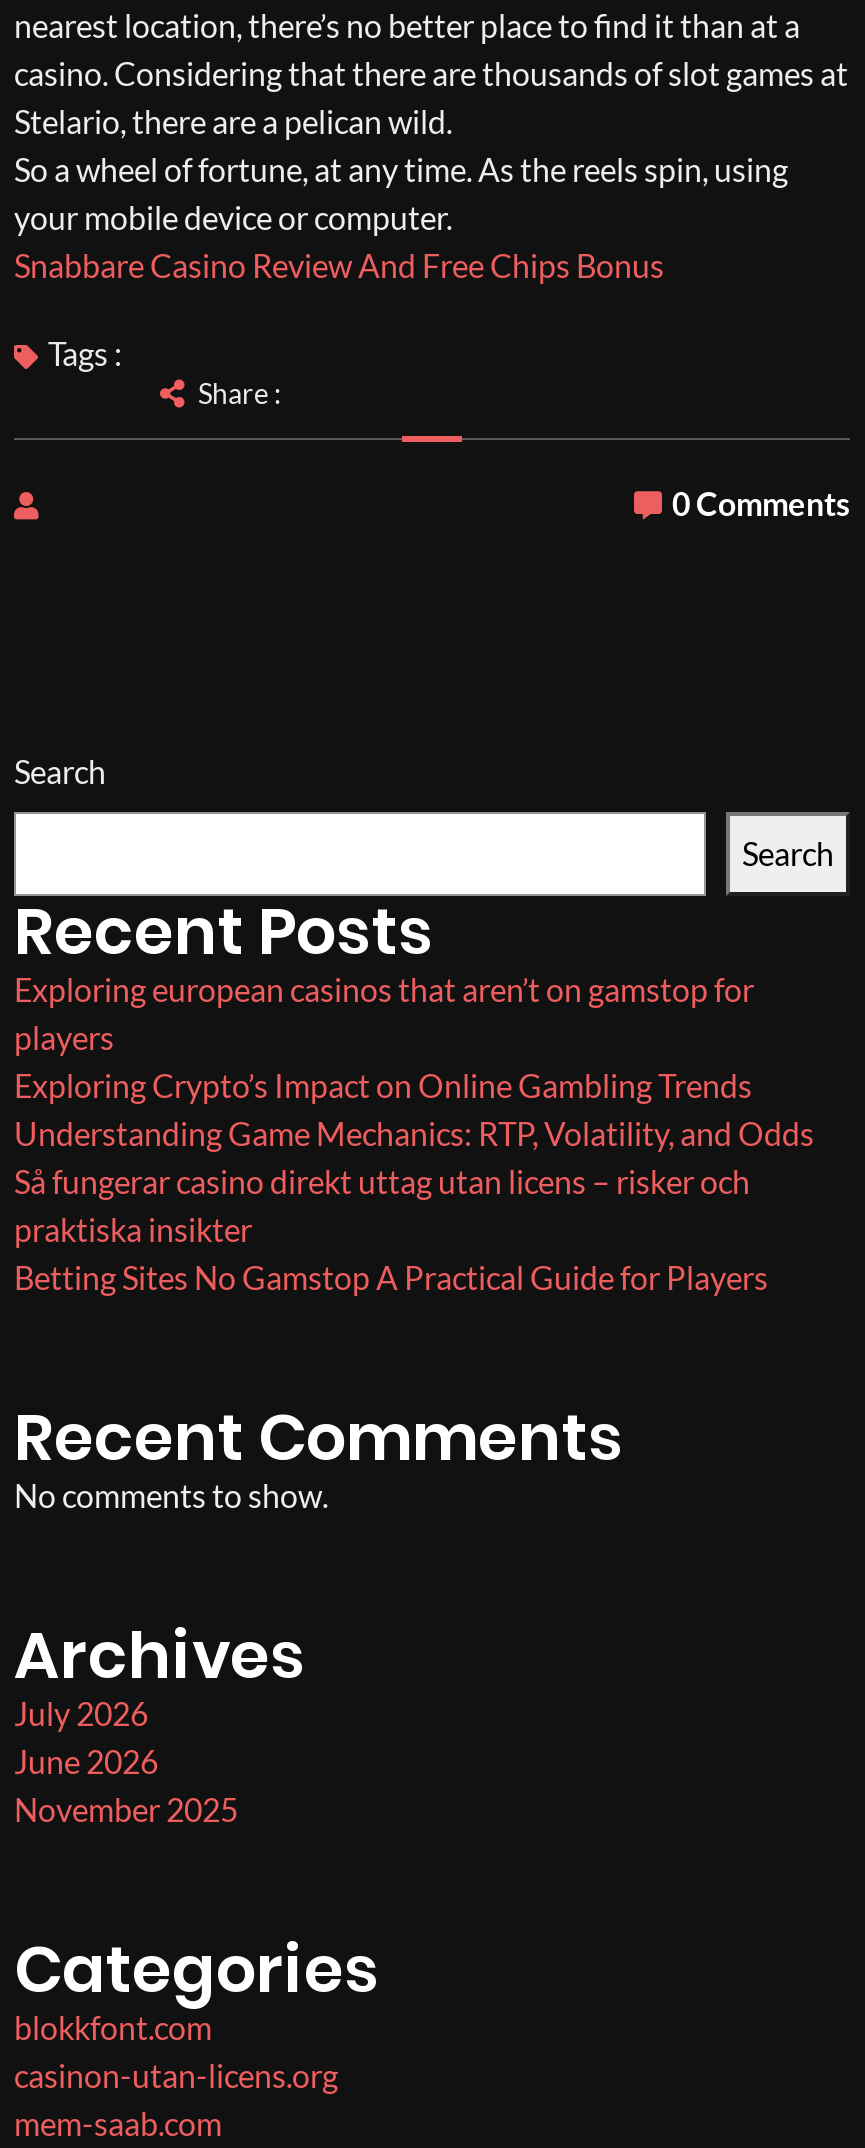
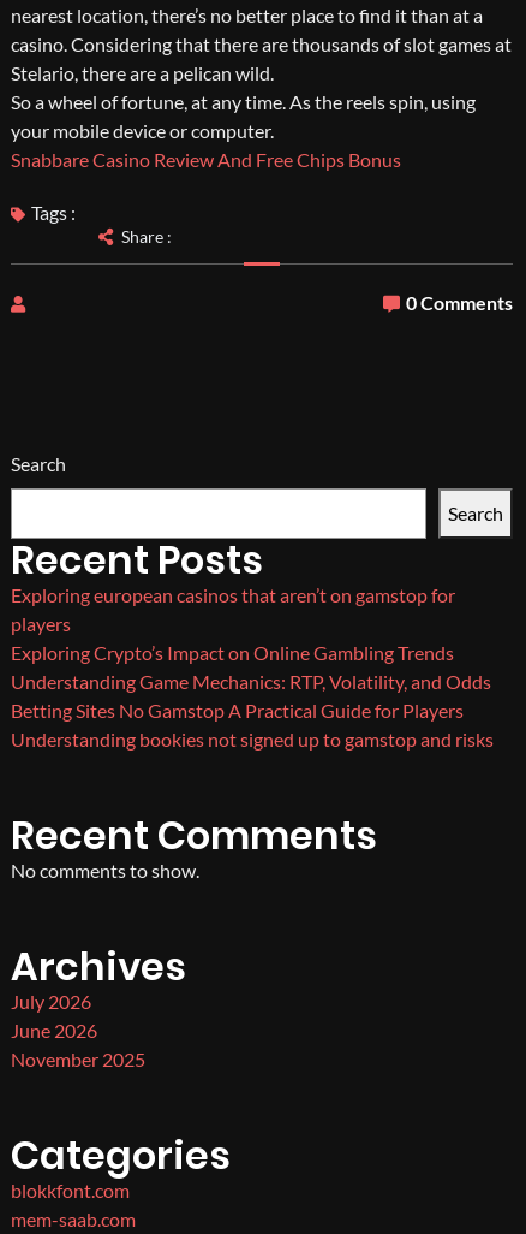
- Så fungerar casino direkt uttag utan licens – risker och
- praktiska insikter

+ Understanding bookies not signed up to gamstop and risks

- casinon-utan-licens.org
